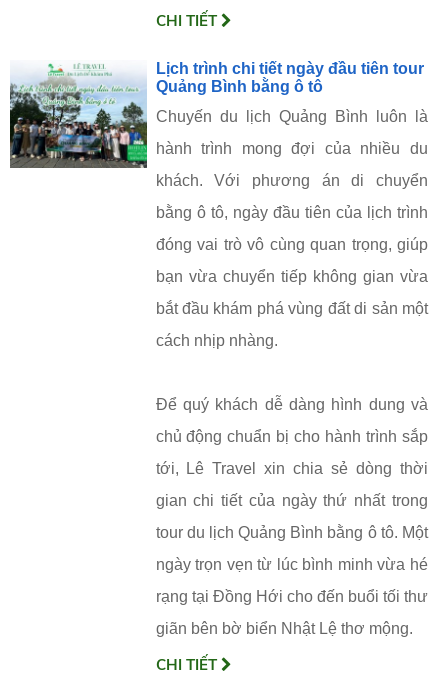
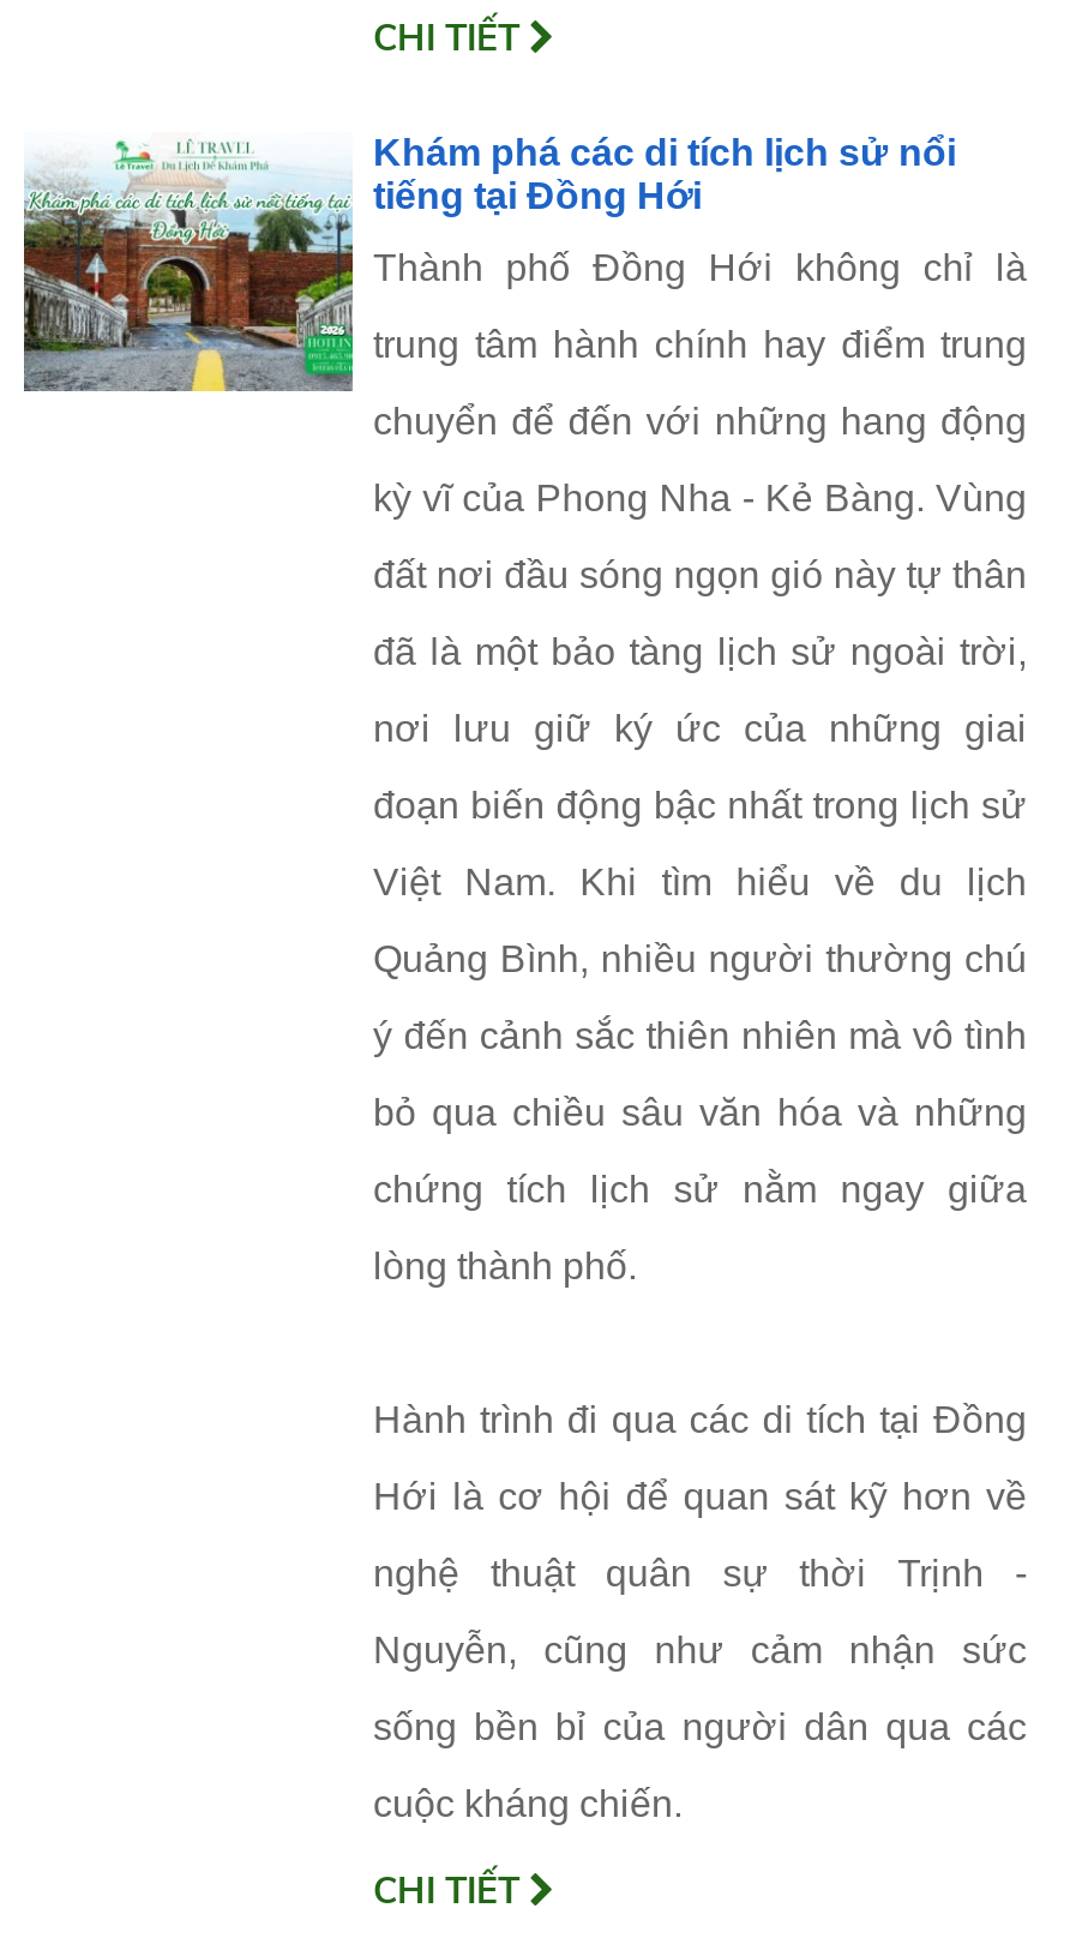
- [image]
- Lịch trình chi tiết ngày đầu tiên tour
- Quảng Bình bằng ô tô
- Chuyến du lịch Quảng Bình luôn là
- hành trình mong đợi của nhiều du
- khách. Với phương án di chuyển
- bằng ô tô, ngày đầu tiên của lịch trình
- đóng vai trò vô cùng quan trọng, giúp
- bạn vừa chuyển tiếp không gian vừa
- bắt đầu khám phá vùng đất di sản một
- cách nhịp nhàng.
+ [image]
+ Khám phá các di tích lịch sử nổi
+ tiếng tại Đồng Hới
+ Thành phố Đồng Hới không chỉ là
+ trung tâm hành chính hay điểm trung
+ chuyển để đến với những hang động
+ kỳ vĩ của Phong Nha - Kẻ Bàng. Vùng
+ đất nơi đầu sóng ngọn gió này tự thân
+ đã là một bảo tàng lịch sử ngoài trời,
+ nơi lưu giữ ký ức của những giai
+ đoạn biến động bậc nhất trong lịch sử
+ Việt Nam. Khi tìm hiểu về du lịch
+ Quảng Bình, nhiều người thường chú
+ ý đến cảnh sắc thiên nhiên mà vô tình
+ bỏ qua chiều sâu văn hóa và những
+ chứng tích lịch sử nằm ngay giữa
+ lòng thành phố.

- Để quý khách dễ dàng hình dung và
- chủ động chuẩn bị cho hành trình sắp
- tới, Lê Travel xin chia sẻ dòng thời
- gian chi tiết của ngày thứ nhất trong
- tour du lịch Quảng Bình bằng ô tô. Một
- ngày trọn vẹn từ lúc bình minh vừa hé
- rạng tại Đồng Hới cho đến buổi tối thư
- giãn bên bờ biển Nhật Lệ thơ mộng.
+ Hành trình đi qua các di tích tại Đồng
+ Hới là cơ hội để quan sát kỹ hơn về
+ nghệ thuật quân sự thời Trịnh -
+ Nguyễn, cũng như cảm nhận sức
+ sống bền bỉ của người dân qua các
+ cuộc kháng chiến.
